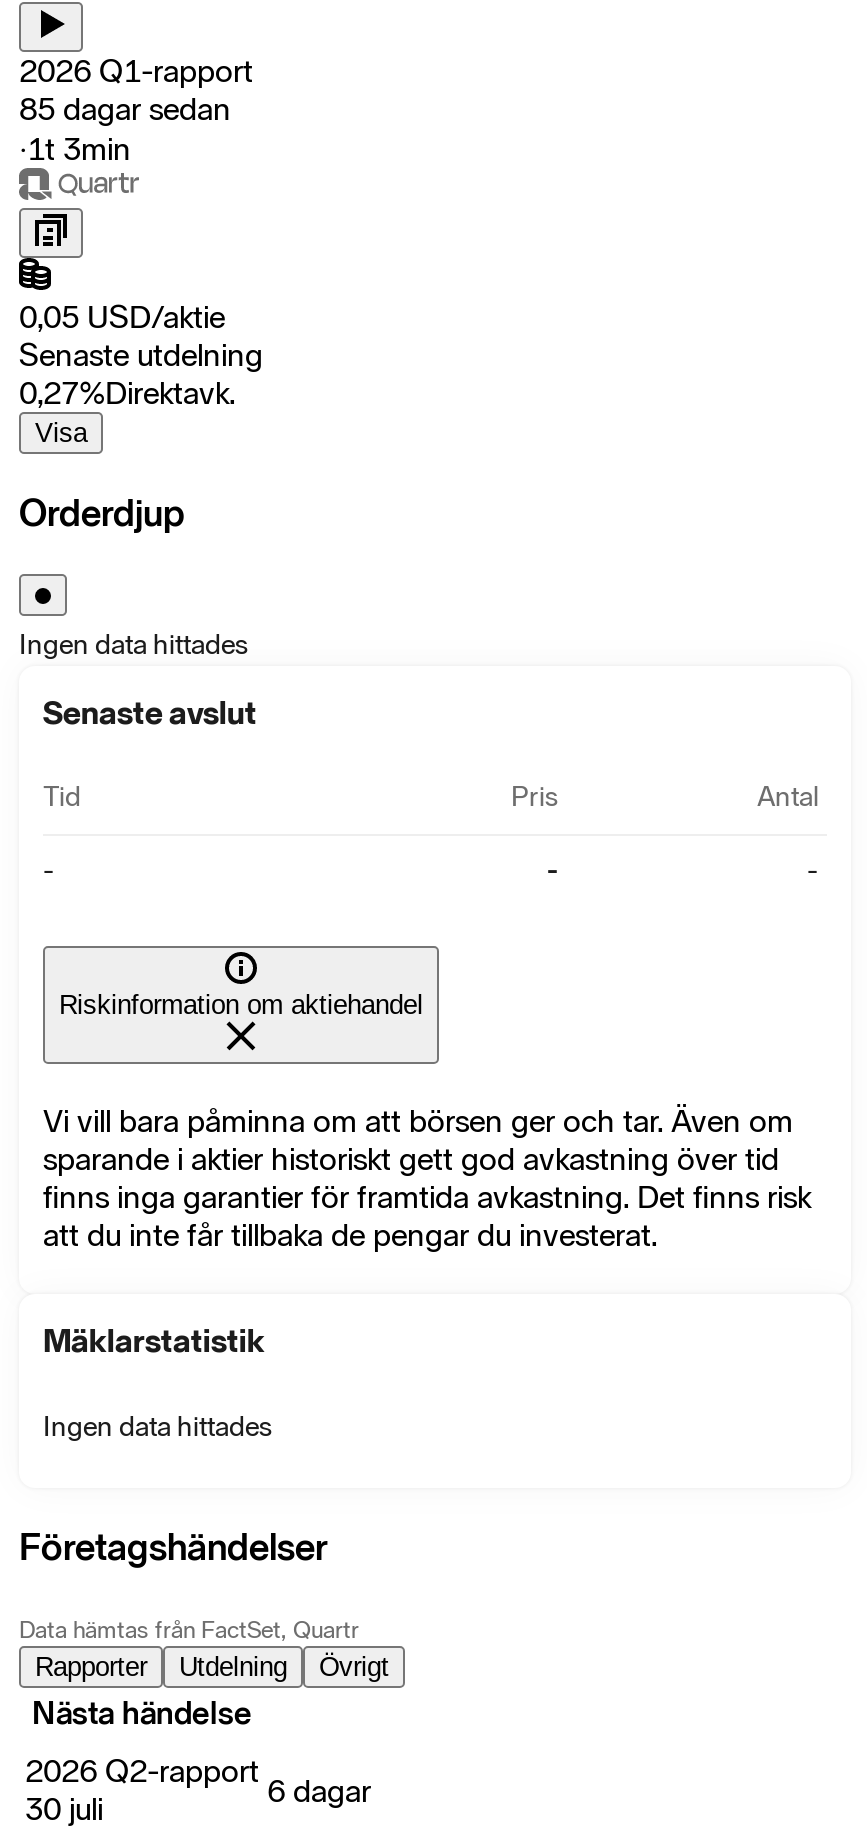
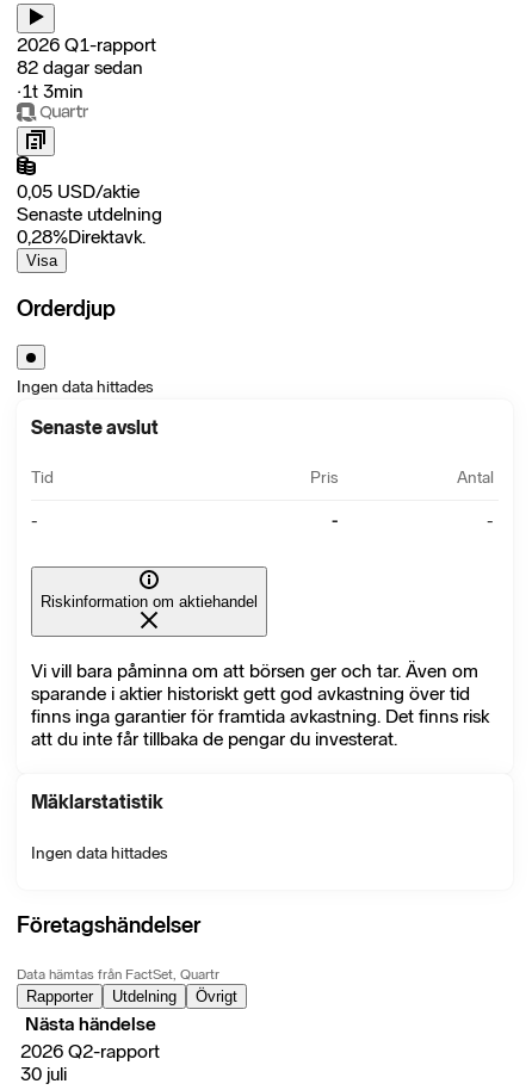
- 85 dagar sedan
+ 82 dagar sedan

- 0,27%Direktavk.
+ 0,28%Direktavk.

- 6 dagar
